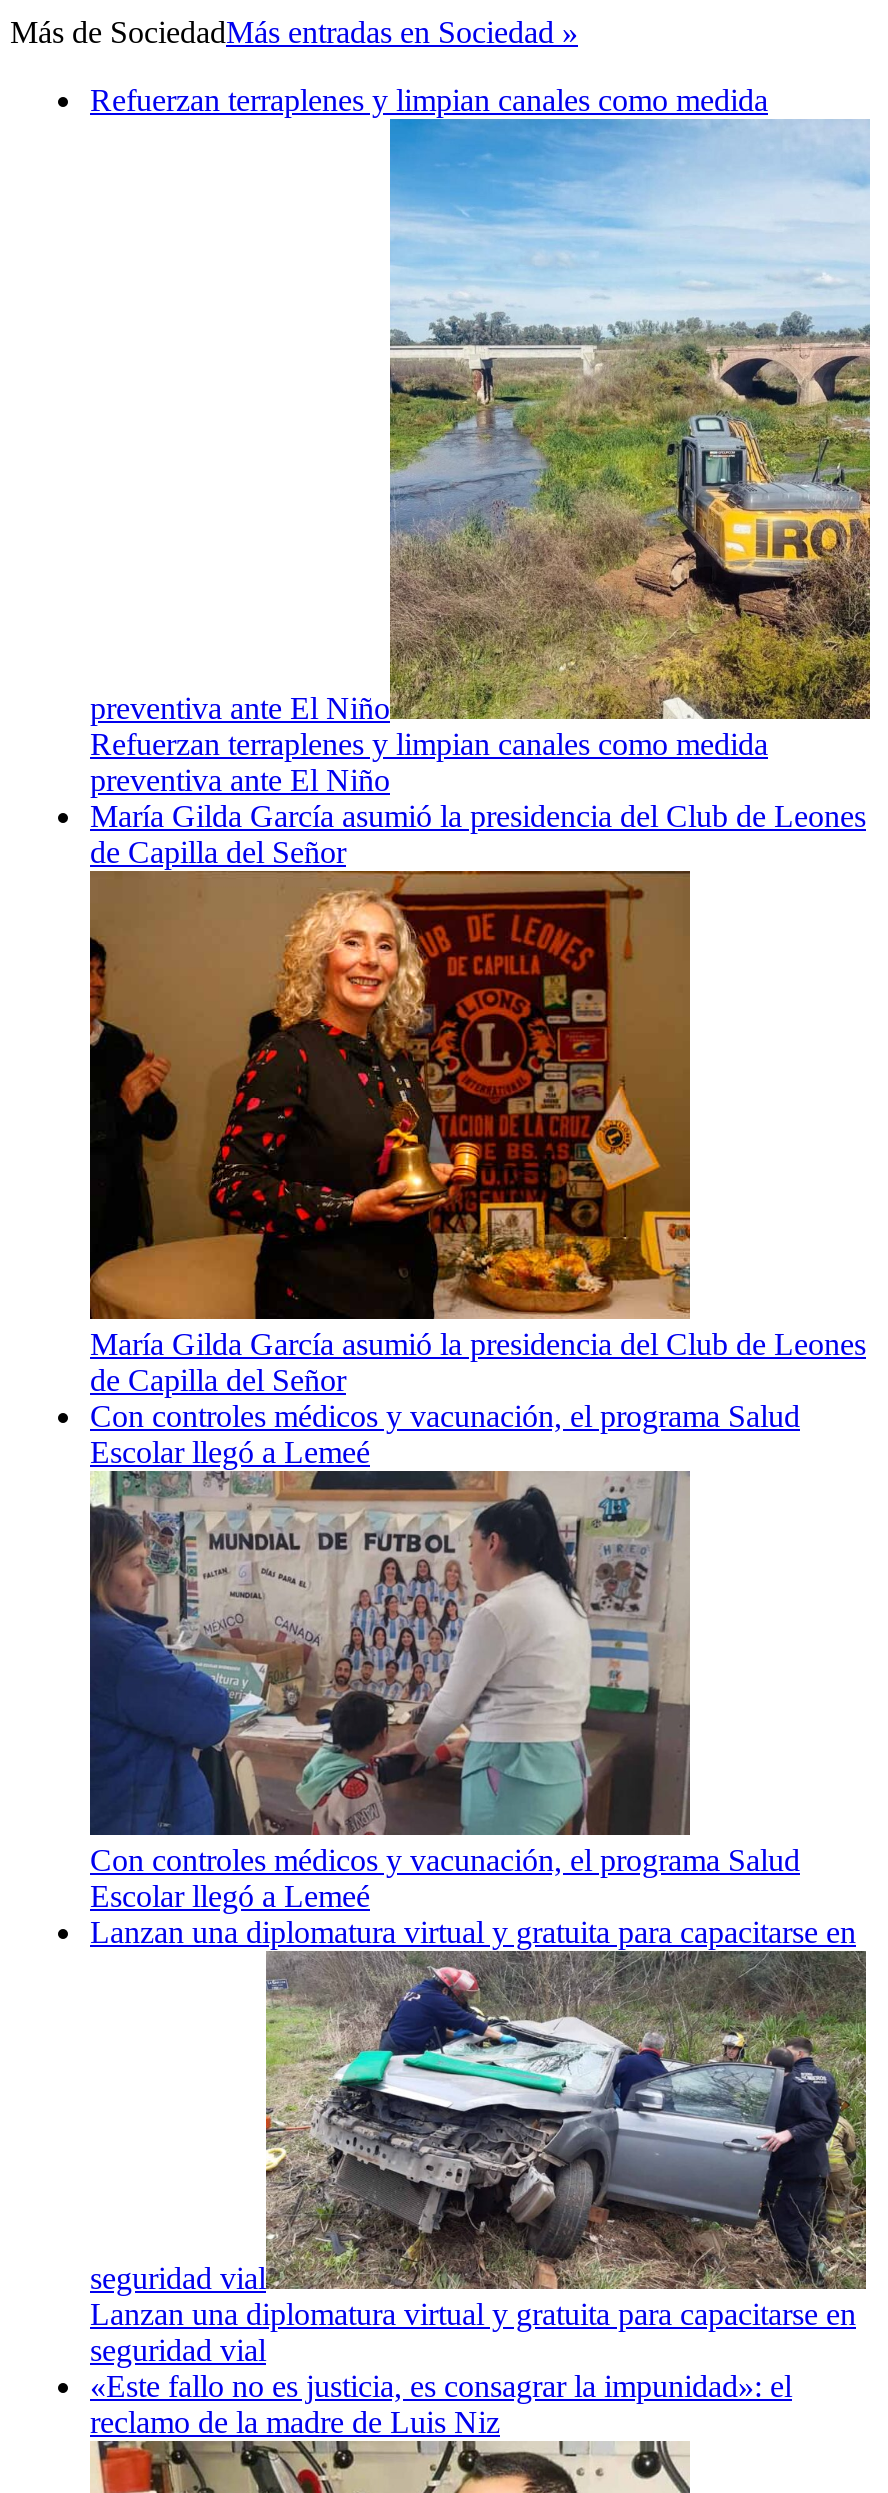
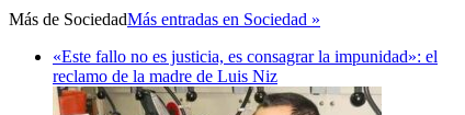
- Refuerzan terraplenes y limpian canales como medida

- [image]
- preventiva ante El Niño
- Refuerzan terraplenes y limpian canales como medida
- preventiva ante El Niño
- María Gilda García asumió la presidencia del Club de Leones
- de Capilla del Señor

- [image]
- María Gilda García asumió la presidencia del Club de Leones
- de Capilla del Señor
- Con controles médicos y vacunación, el programa Salud
- Escolar llegó a Lemeé

- [image]
- Con controles médicos y vacunación, el programa Salud
- Escolar llegó a Lemeé
- Lanzan una diplomatura virtual y gratuita para capacitarse en

- [image]
- seguridad vial
- Lanzan una diplomatura virtual y gratuita para capacitarse en
- seguridad vial
